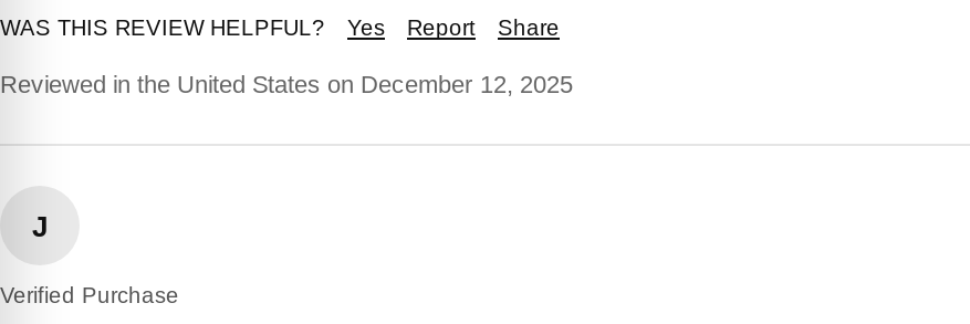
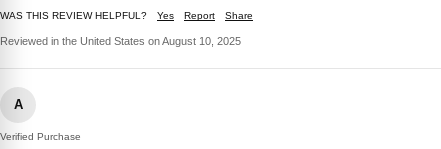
- Reviewed in the United States on December 12, 2025
+ Reviewed in the United States on August 10, 2025

- J
+ A
